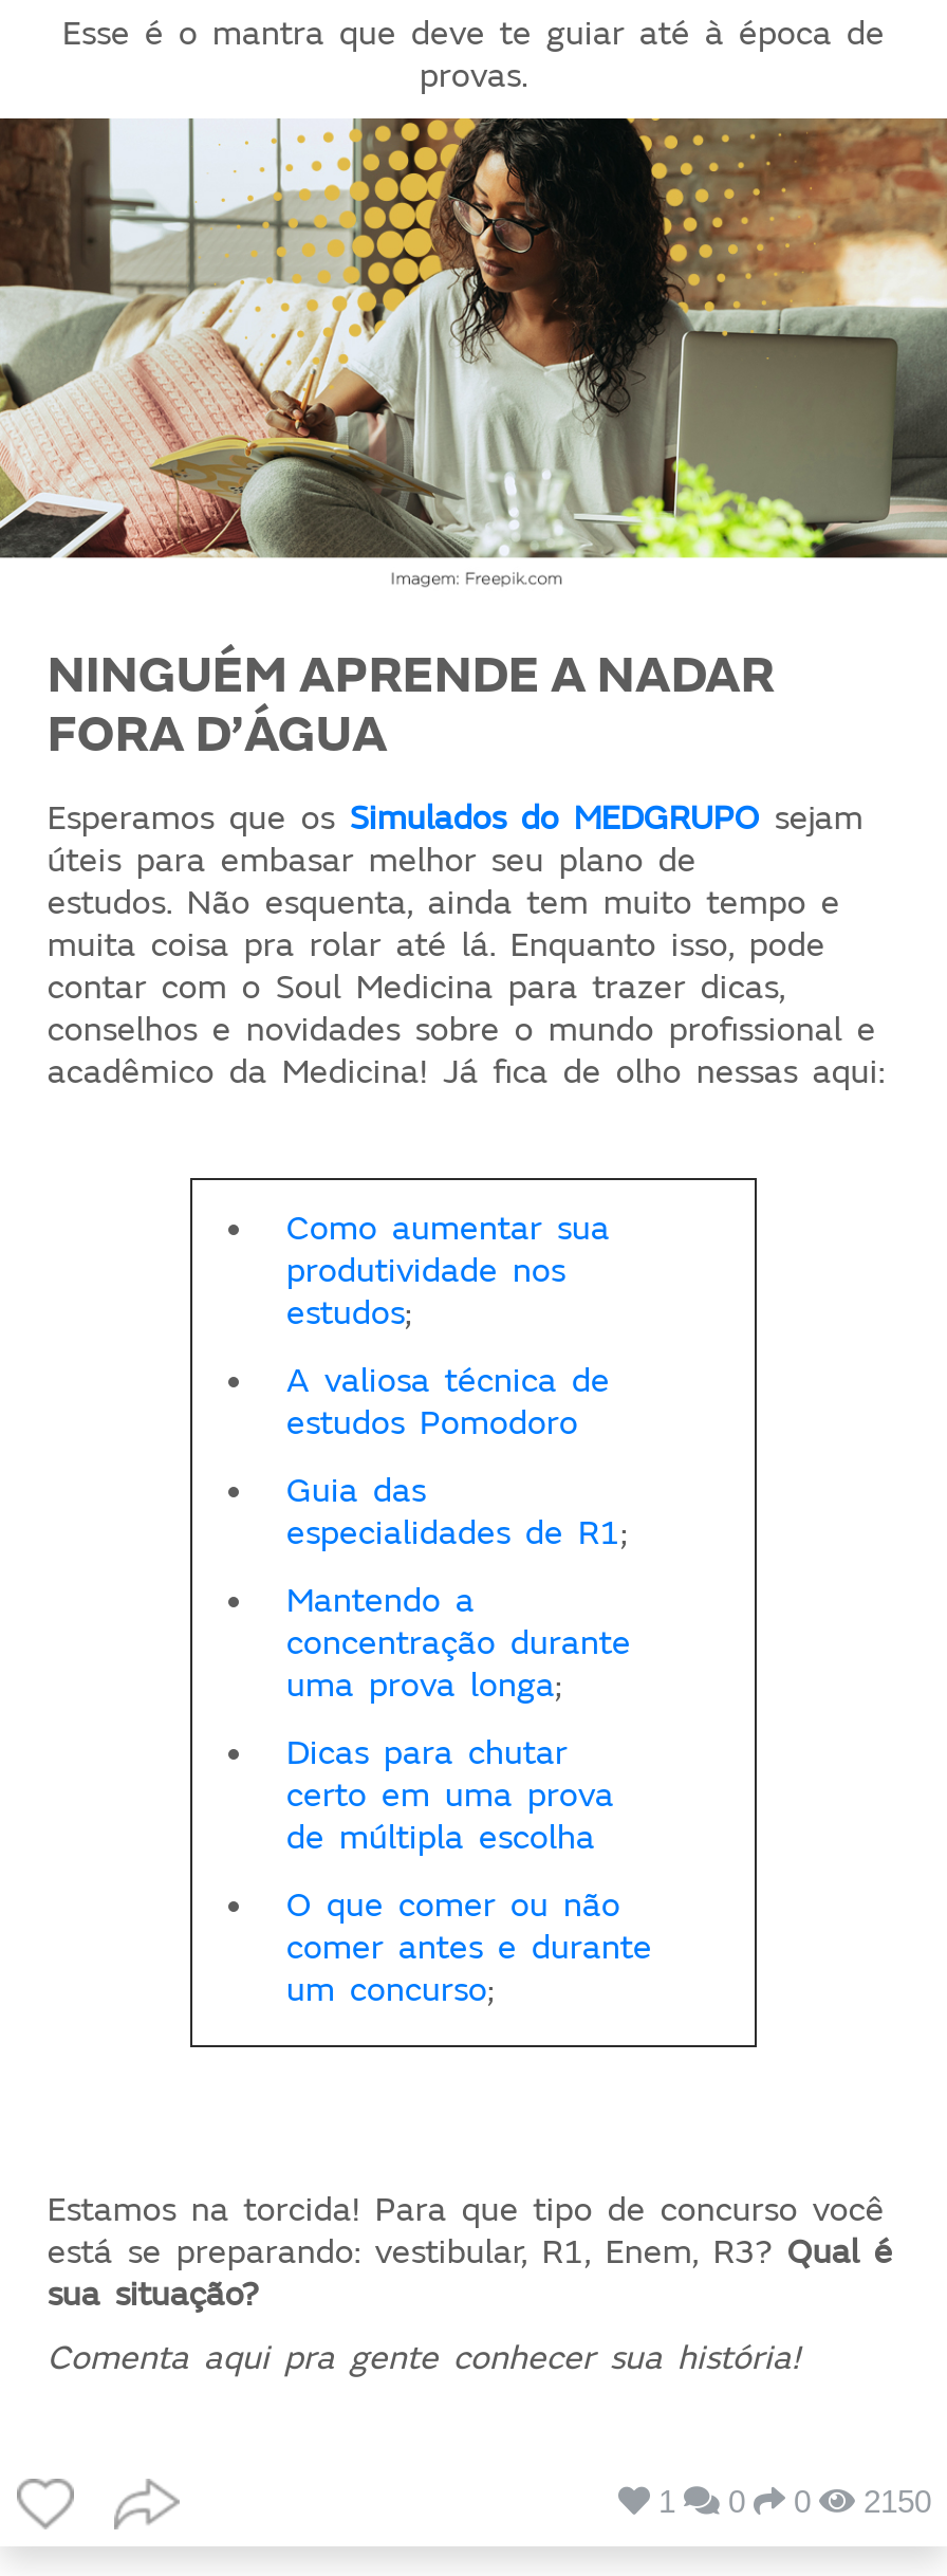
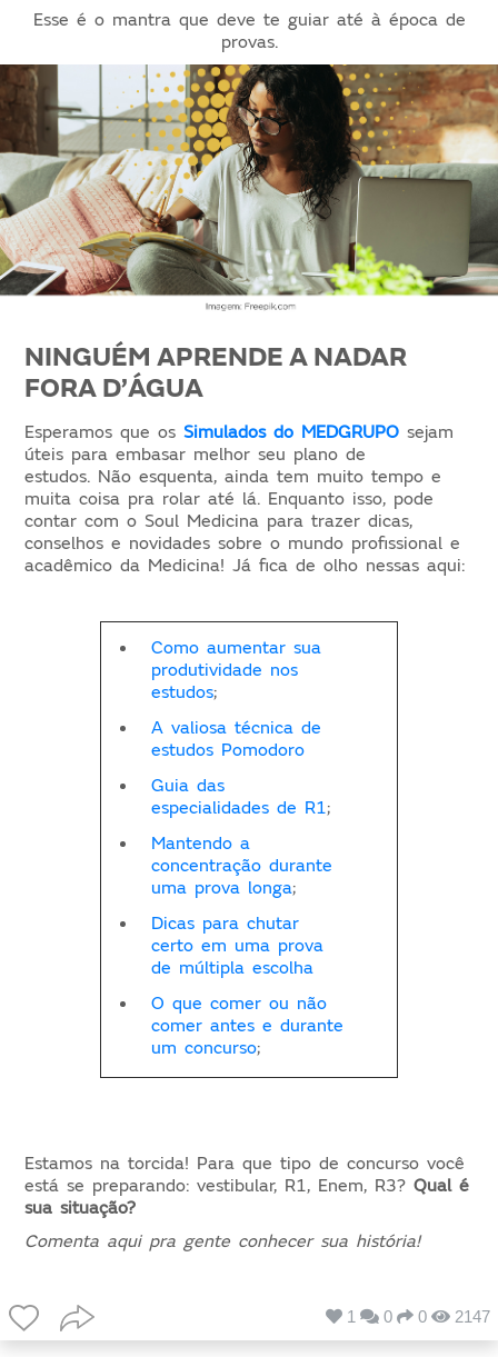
- 1 0 0 2150
+ 1 0 0 2147
